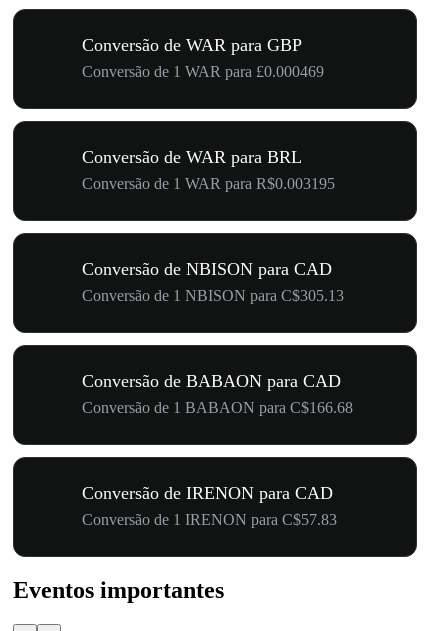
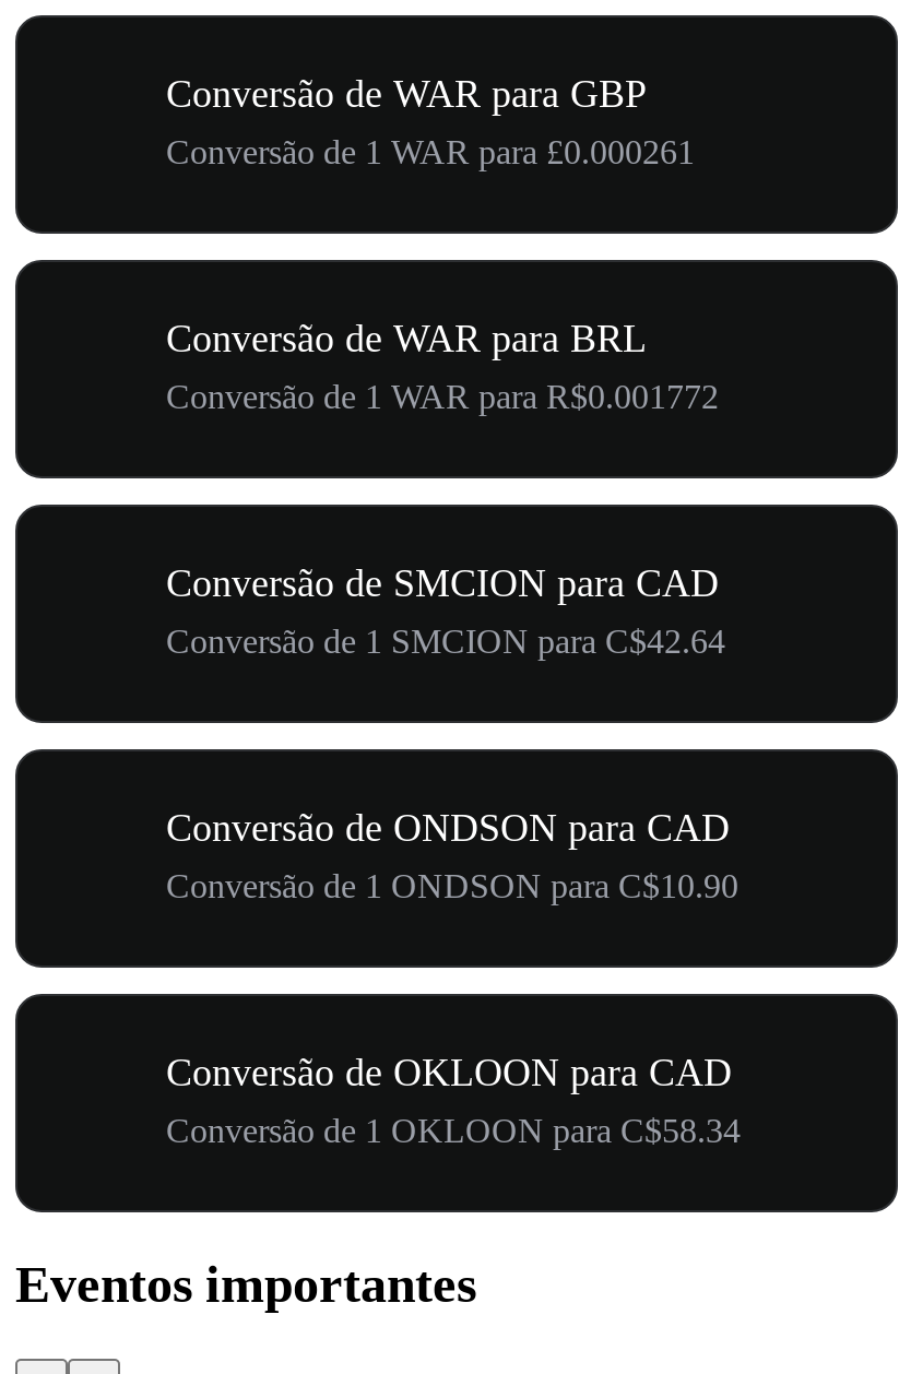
- Conversão de 1 WAR para £0.000469
+ Conversão de 1 WAR para £0.000261

- Conversão de 1 WAR para R$0.003195
+ Conversão de 1 WAR para R$0.001772

- Conversão de NBISON para CAD
+ Conversão de SMCION para CAD

- Conversão de 1 NBISON para C$305.13
+ Conversão de 1 SMCION para C$42.64

- Conversão de BABAON para CAD
+ Conversão de ONDSON para CAD

- Conversão de 1 BABAON para C$166.68
+ Conversão de 1 ONDSON para C$10.90

- Conversão de IRENON para CAD
+ Conversão de OKLOON para CAD

- Conversão de 1 IRENON para C$57.83
+ Conversão de 1 OKLOON para C$58.34
